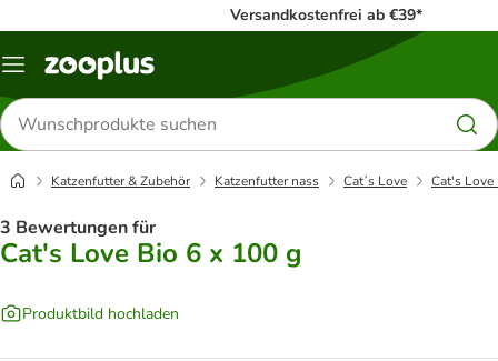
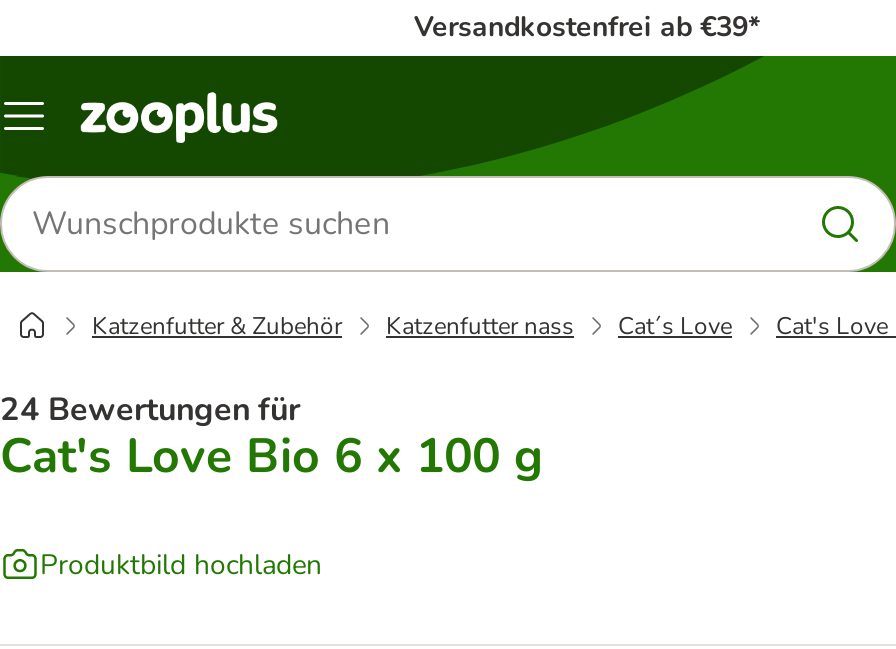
- 3 Bewertungen für
+ 24 Bewertungen für
